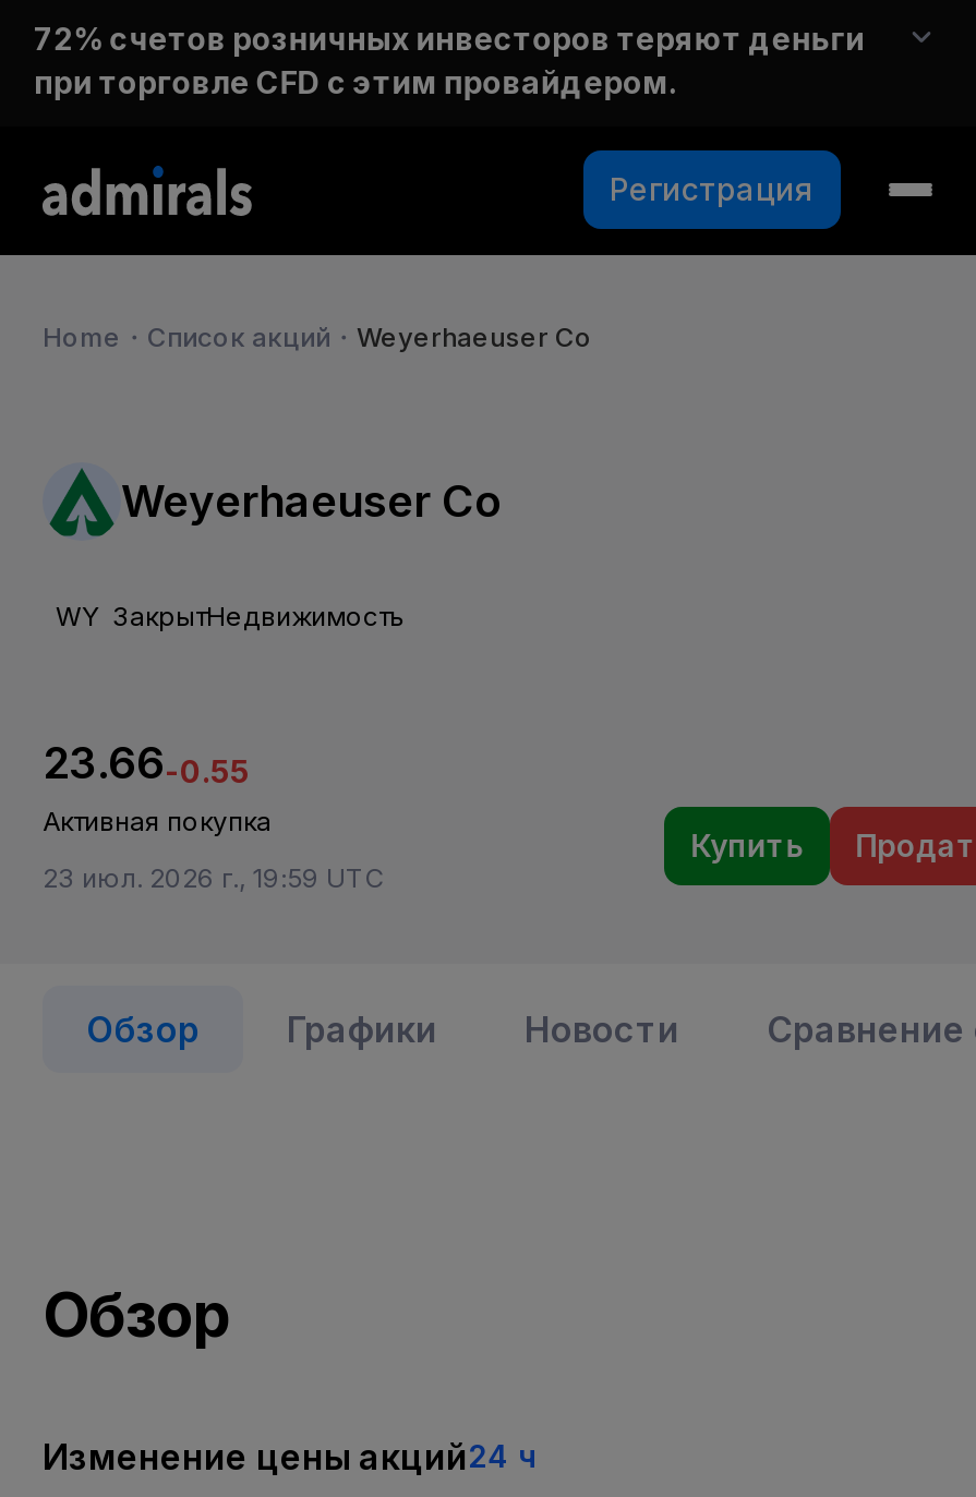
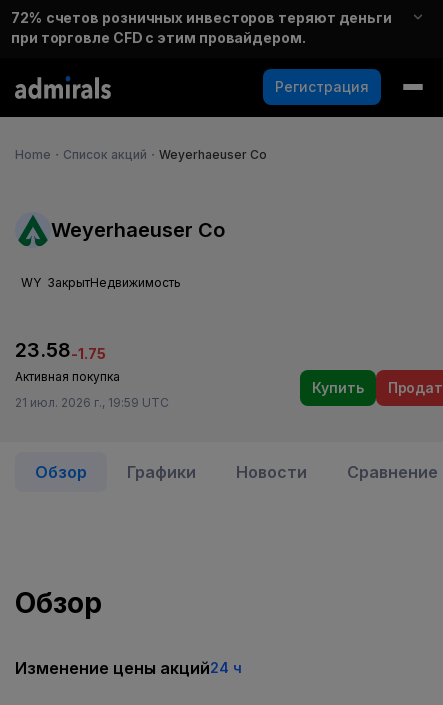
- 23.66-0.55
+ 23.58-1.75

- 23 июл. 2026 г., 19:59 UTC
+ 21 июл. 2026 г., 19:59 UTC
